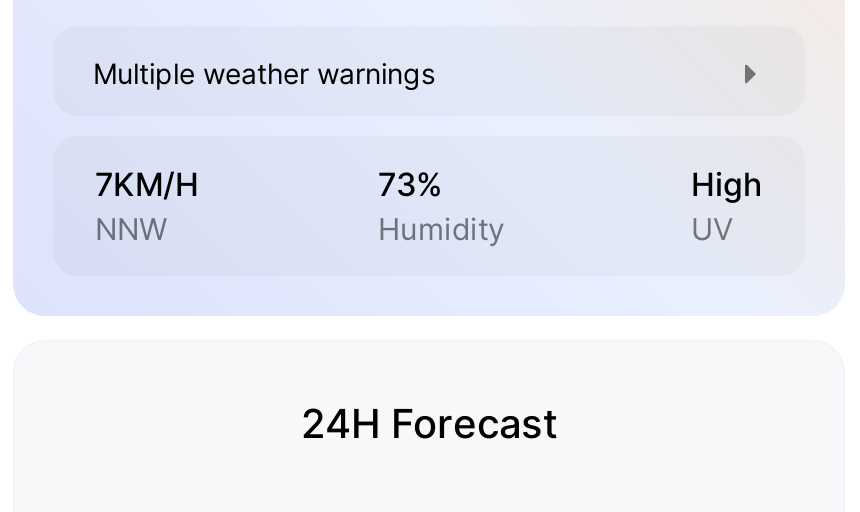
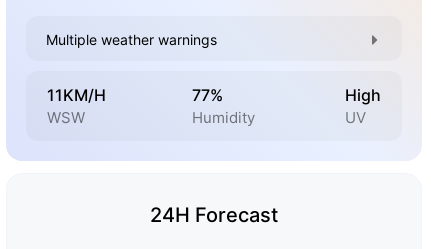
- 7KM/H
- NNW
+ 11KM/H
+ WSW

- 73%
+ 77%
